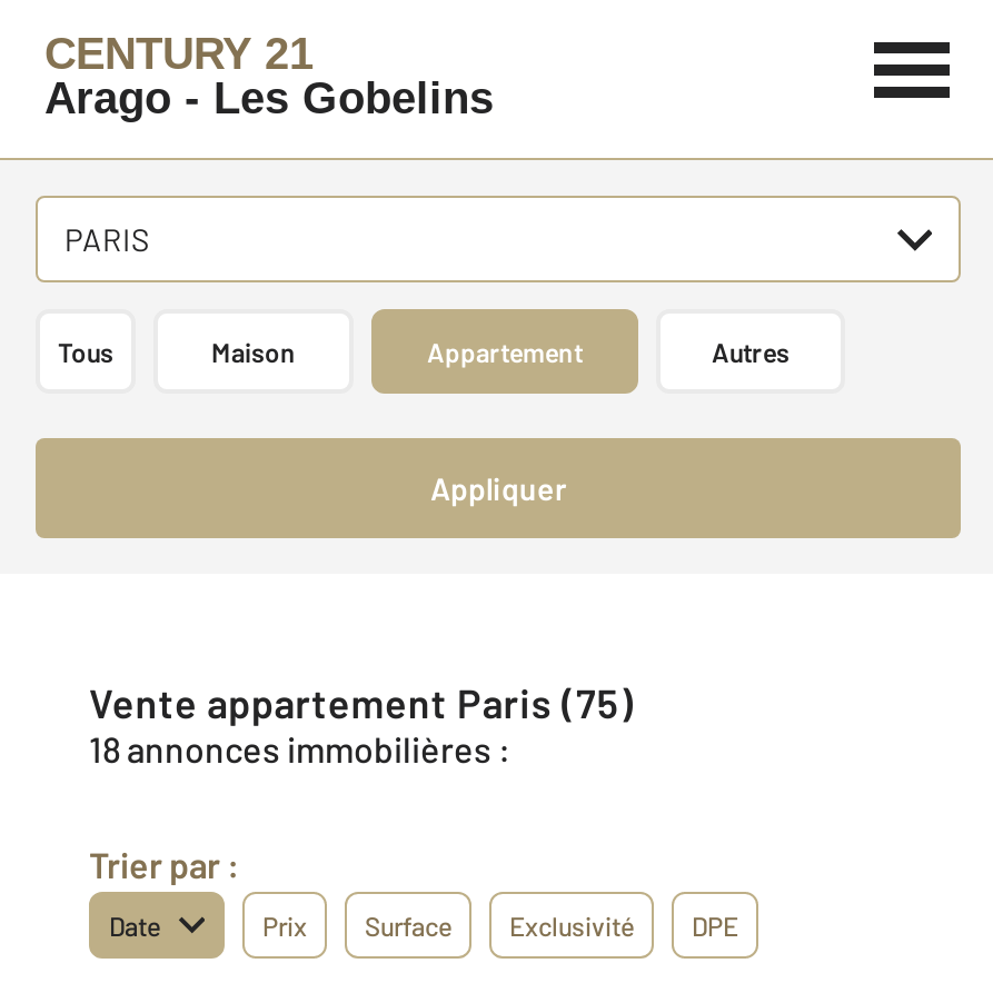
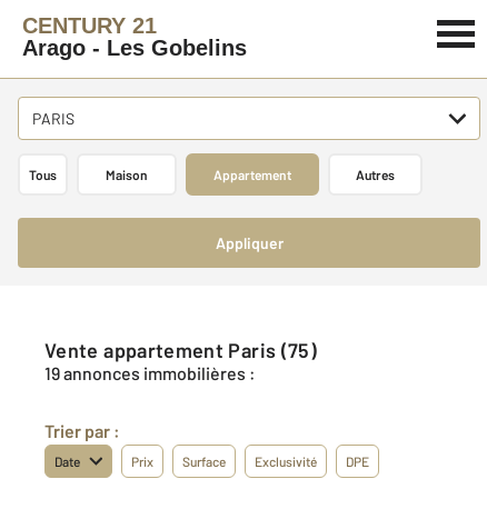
- 18 annonces immobilières :
+ 19 annonces immobilières :
